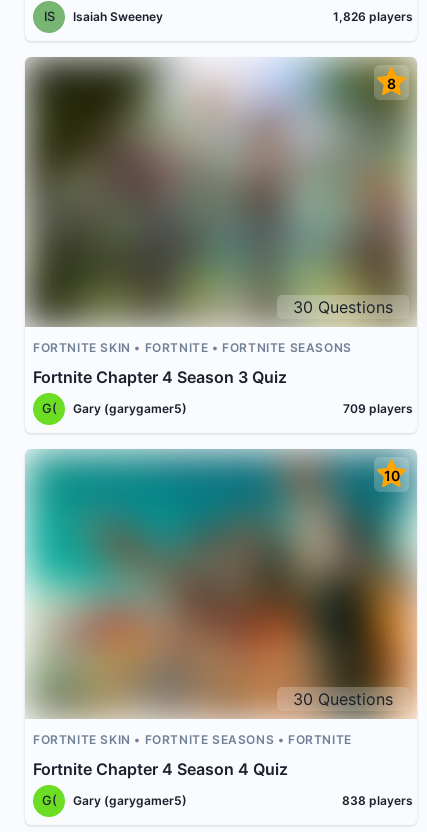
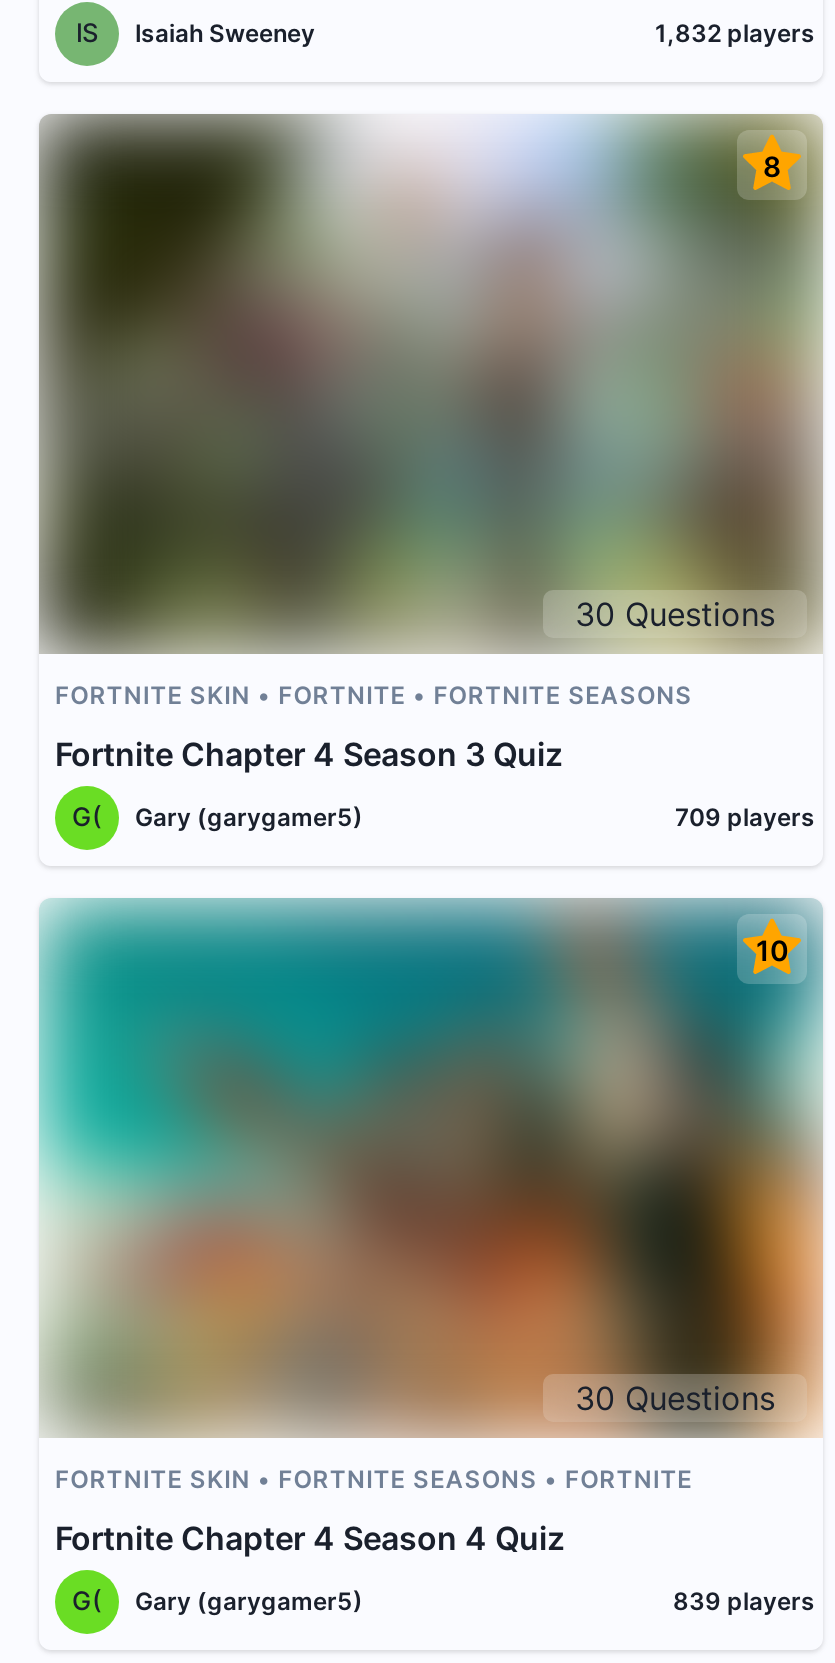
- 1,826 players
+ 1,832 players

- 838 players
+ 839 players
